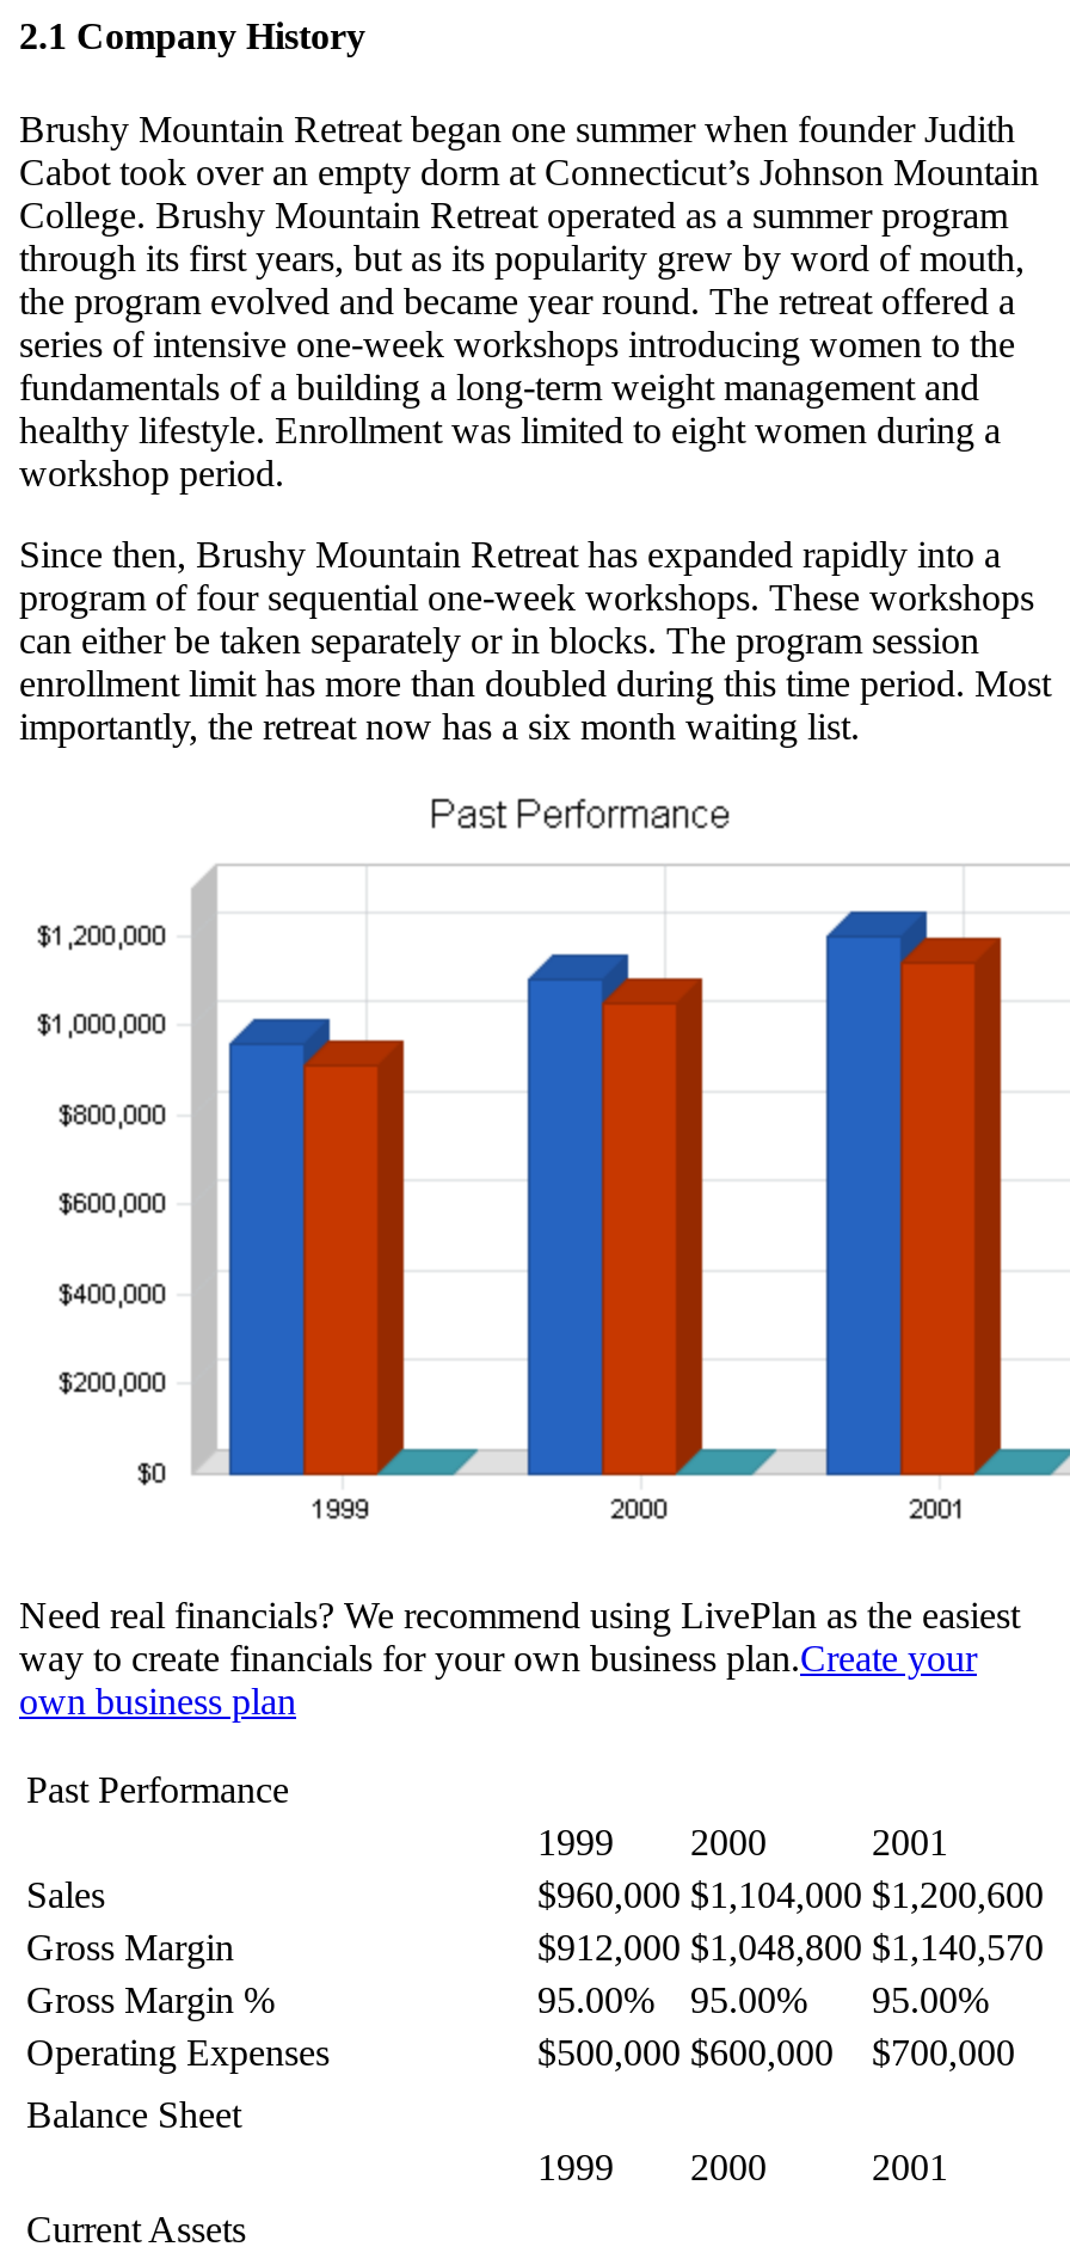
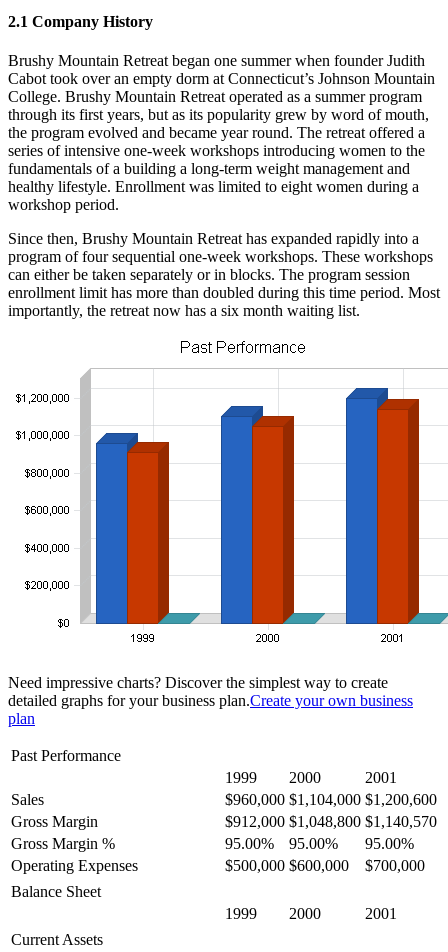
- Need real financials? We recommend using LivePlan as the easiest
- way to create financials for your own business plan.Create your
- own business plan
+ Need impressive charts? Discover the simplest way to create
+ detailed graphs for your business plan.Create your own business
+ plan
